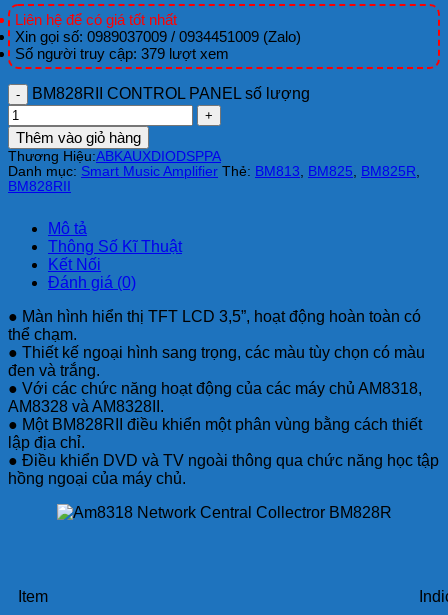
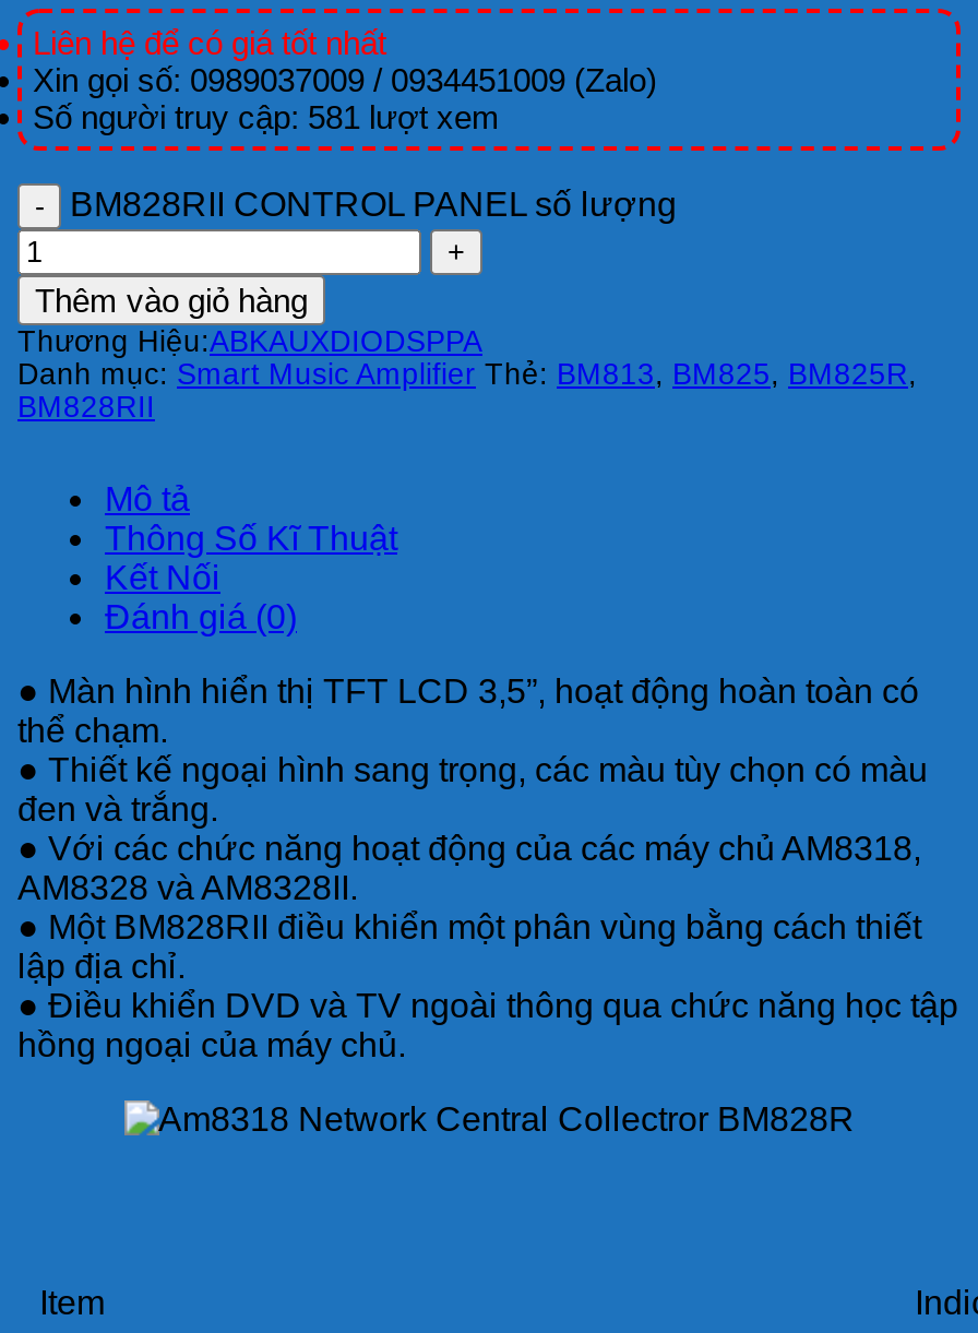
- Số người truy cập: 379 lượt xem
+ Số người truy cập: 581 lượt xem
